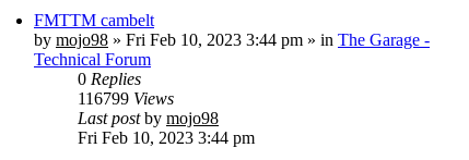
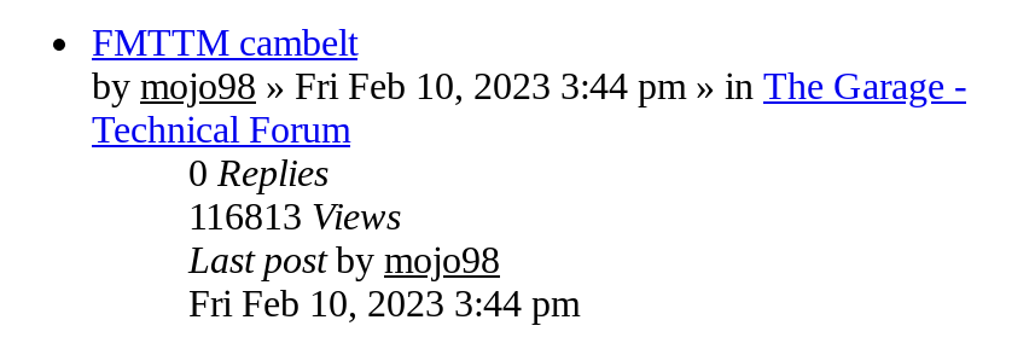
- 116799 Views
+ 116813 Views
